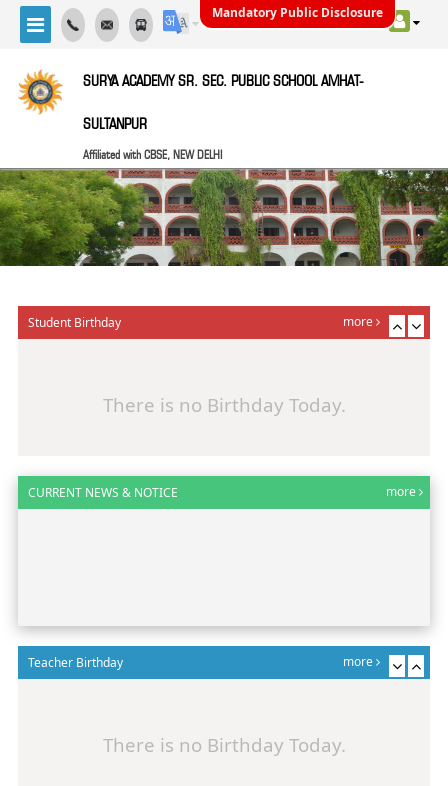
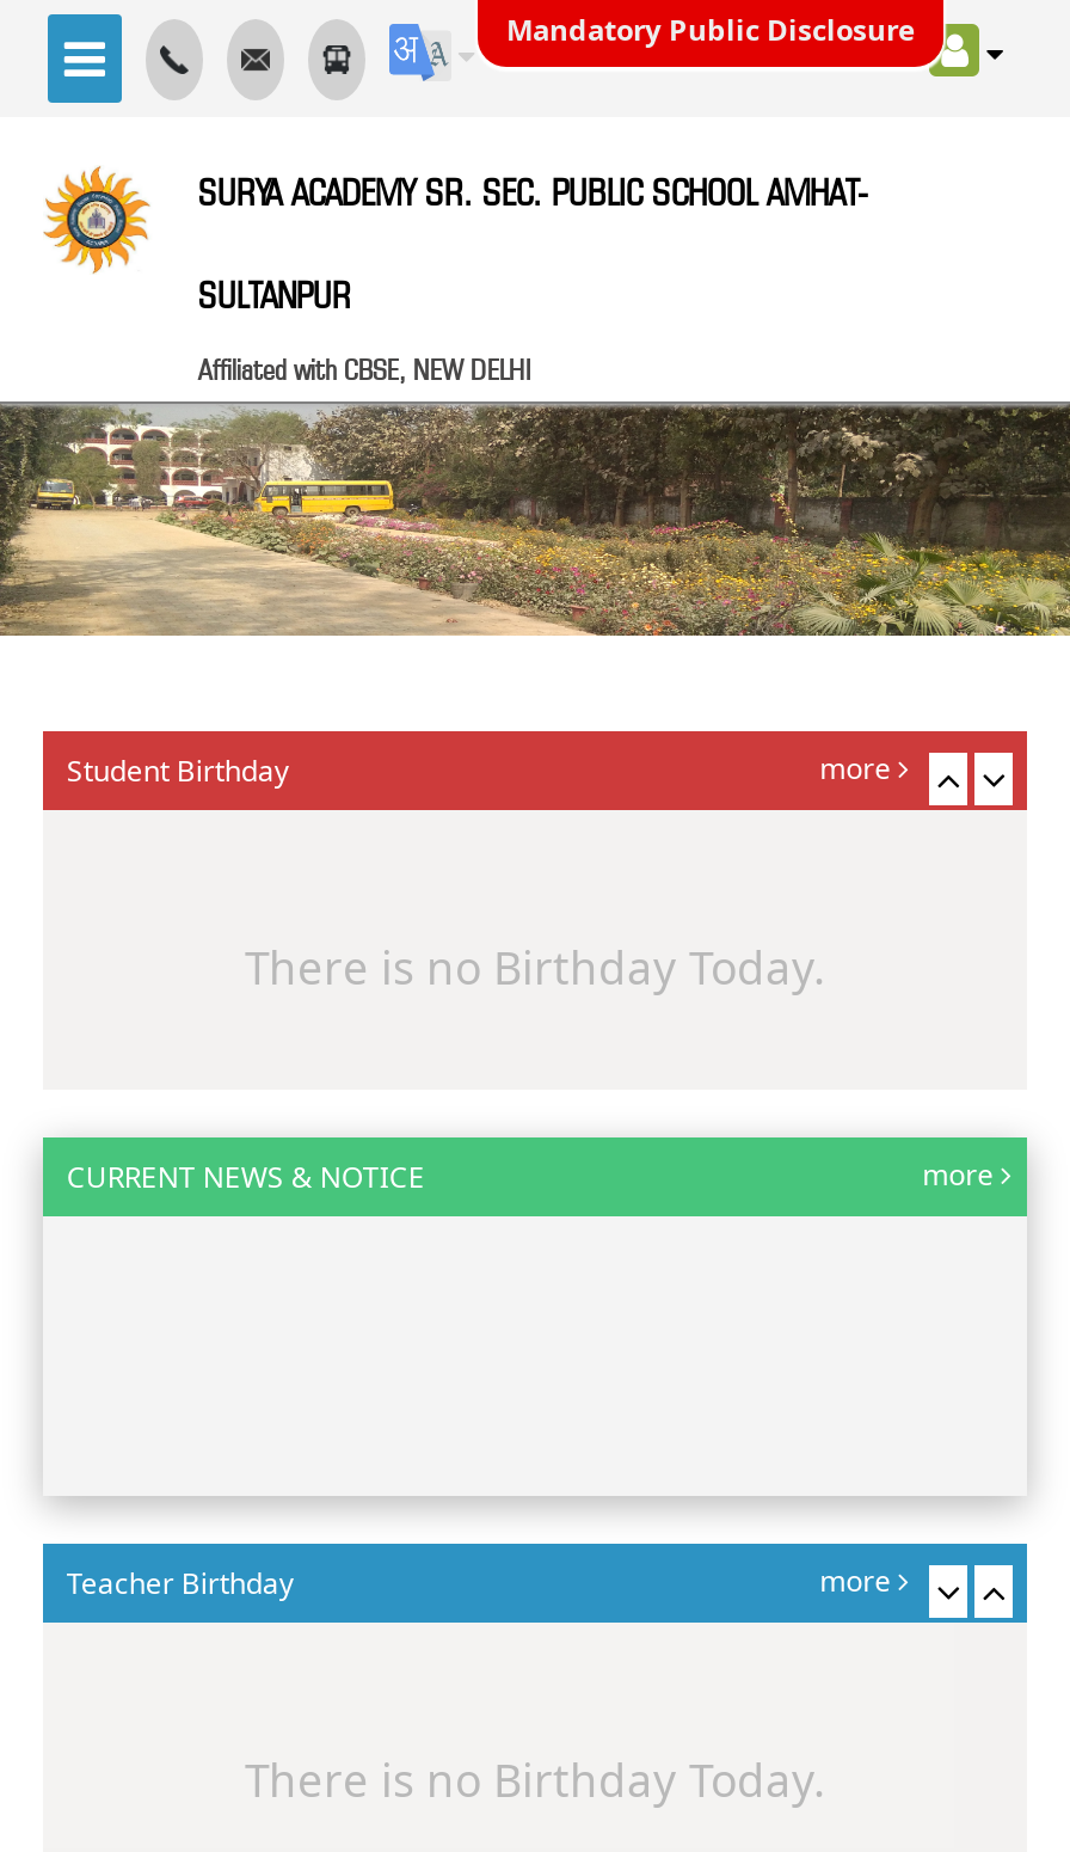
- [image]
+ [image]
